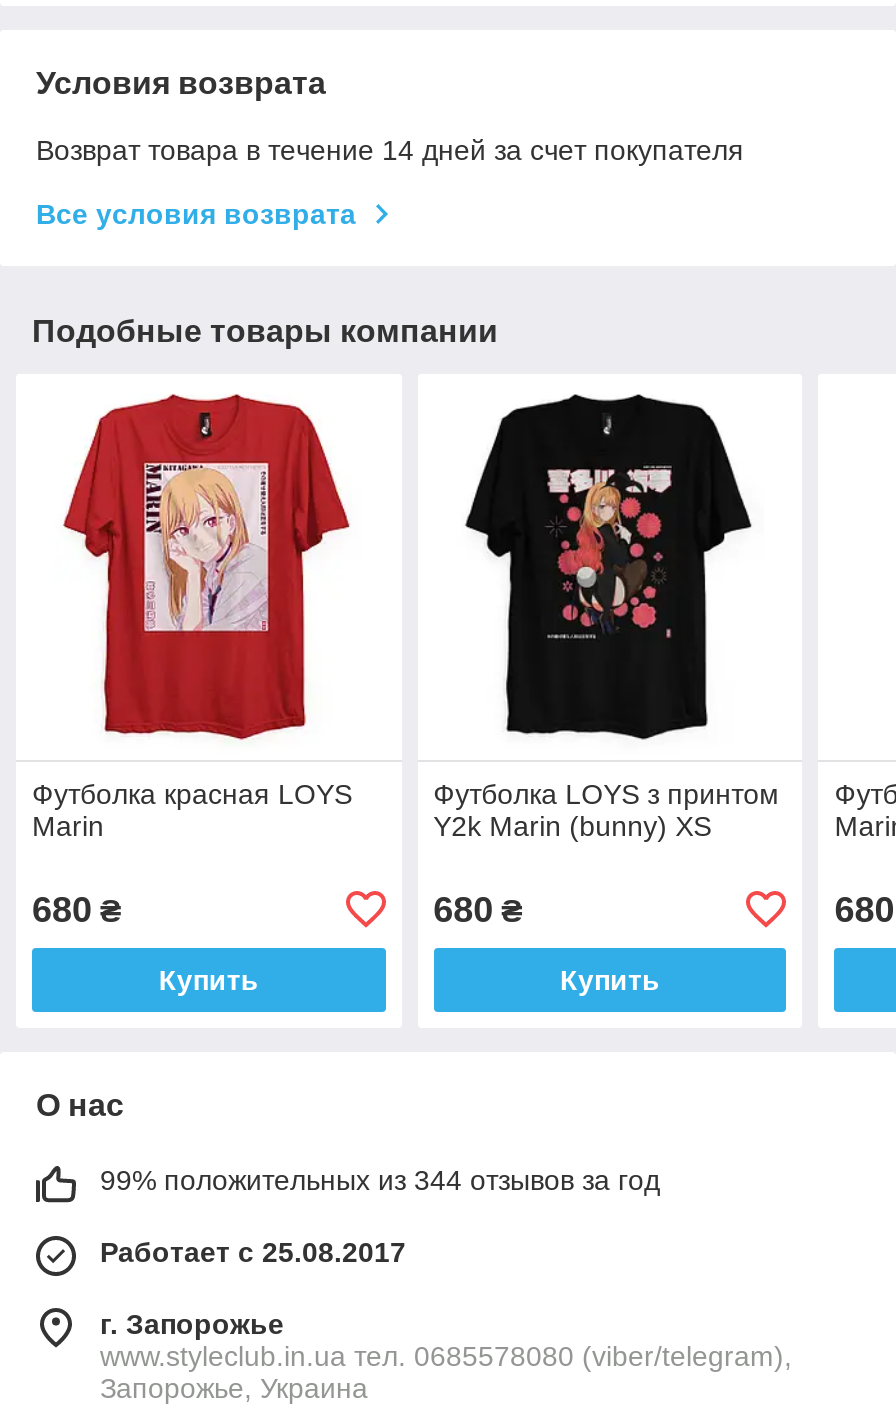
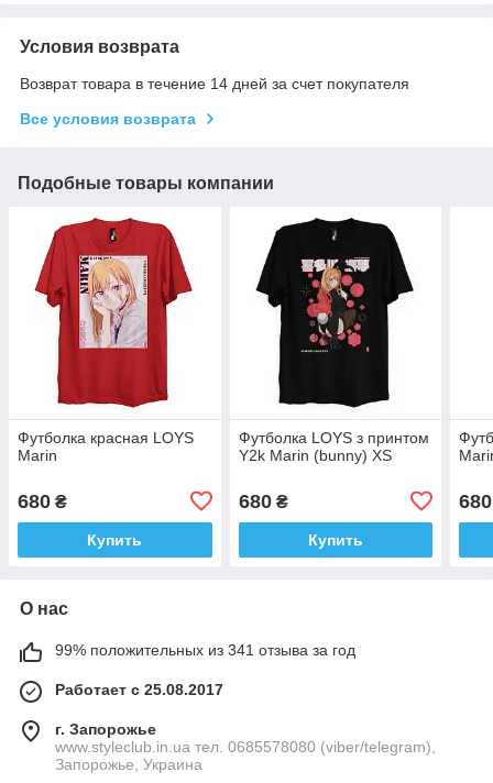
- 99% положительных из 344 отзывов за год
+ 99% положительных из 341 отзыва за год
